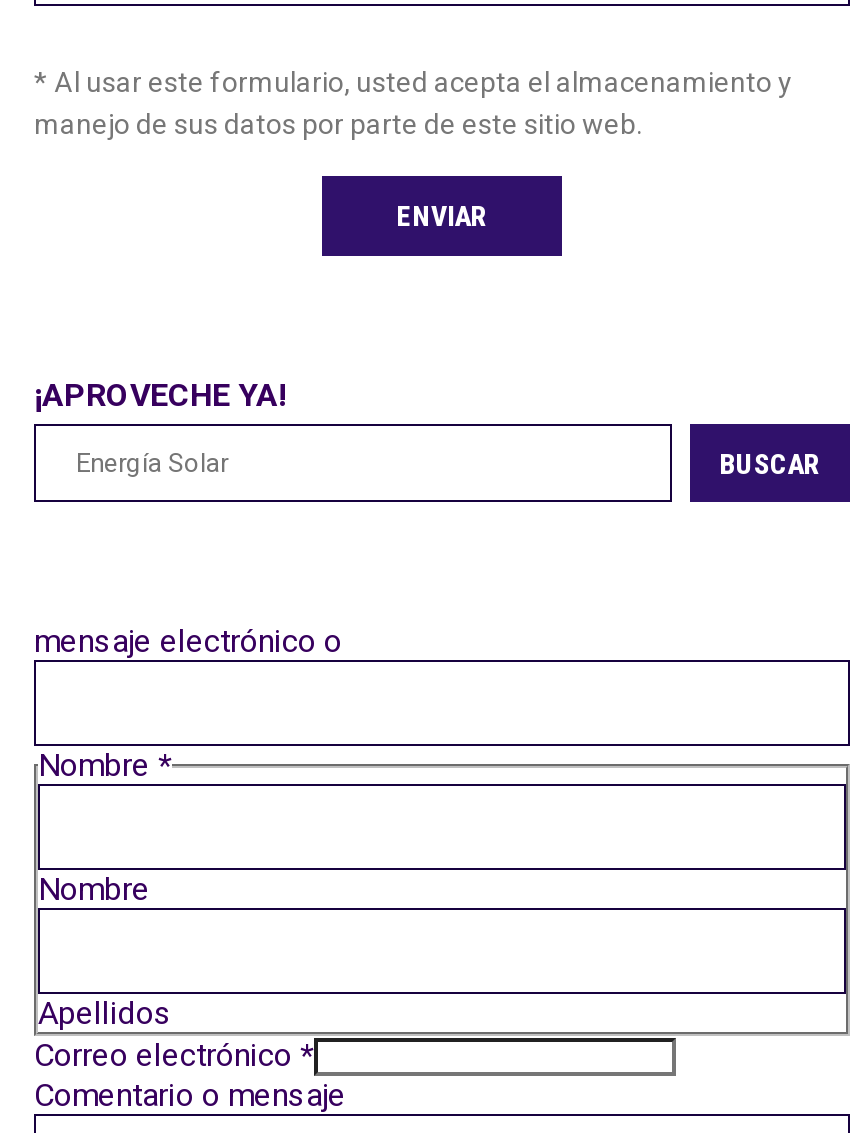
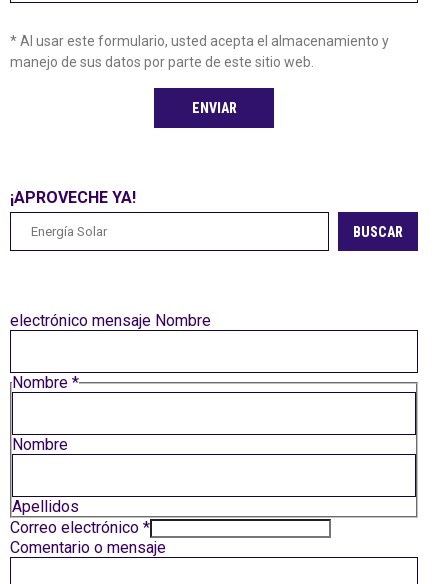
- mensaje electrónico o
+ electrónico mensaje Nombre
